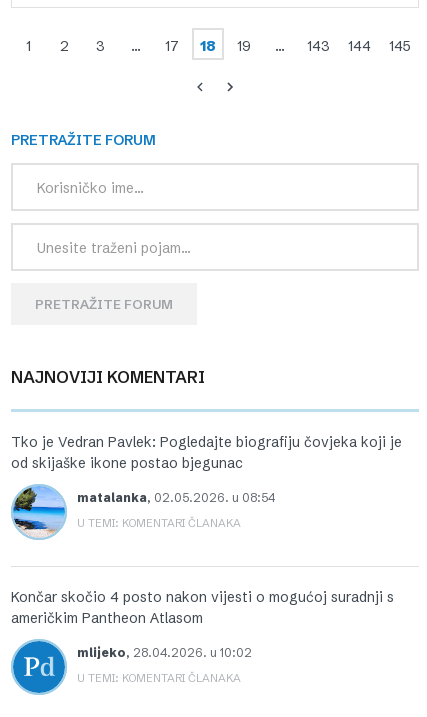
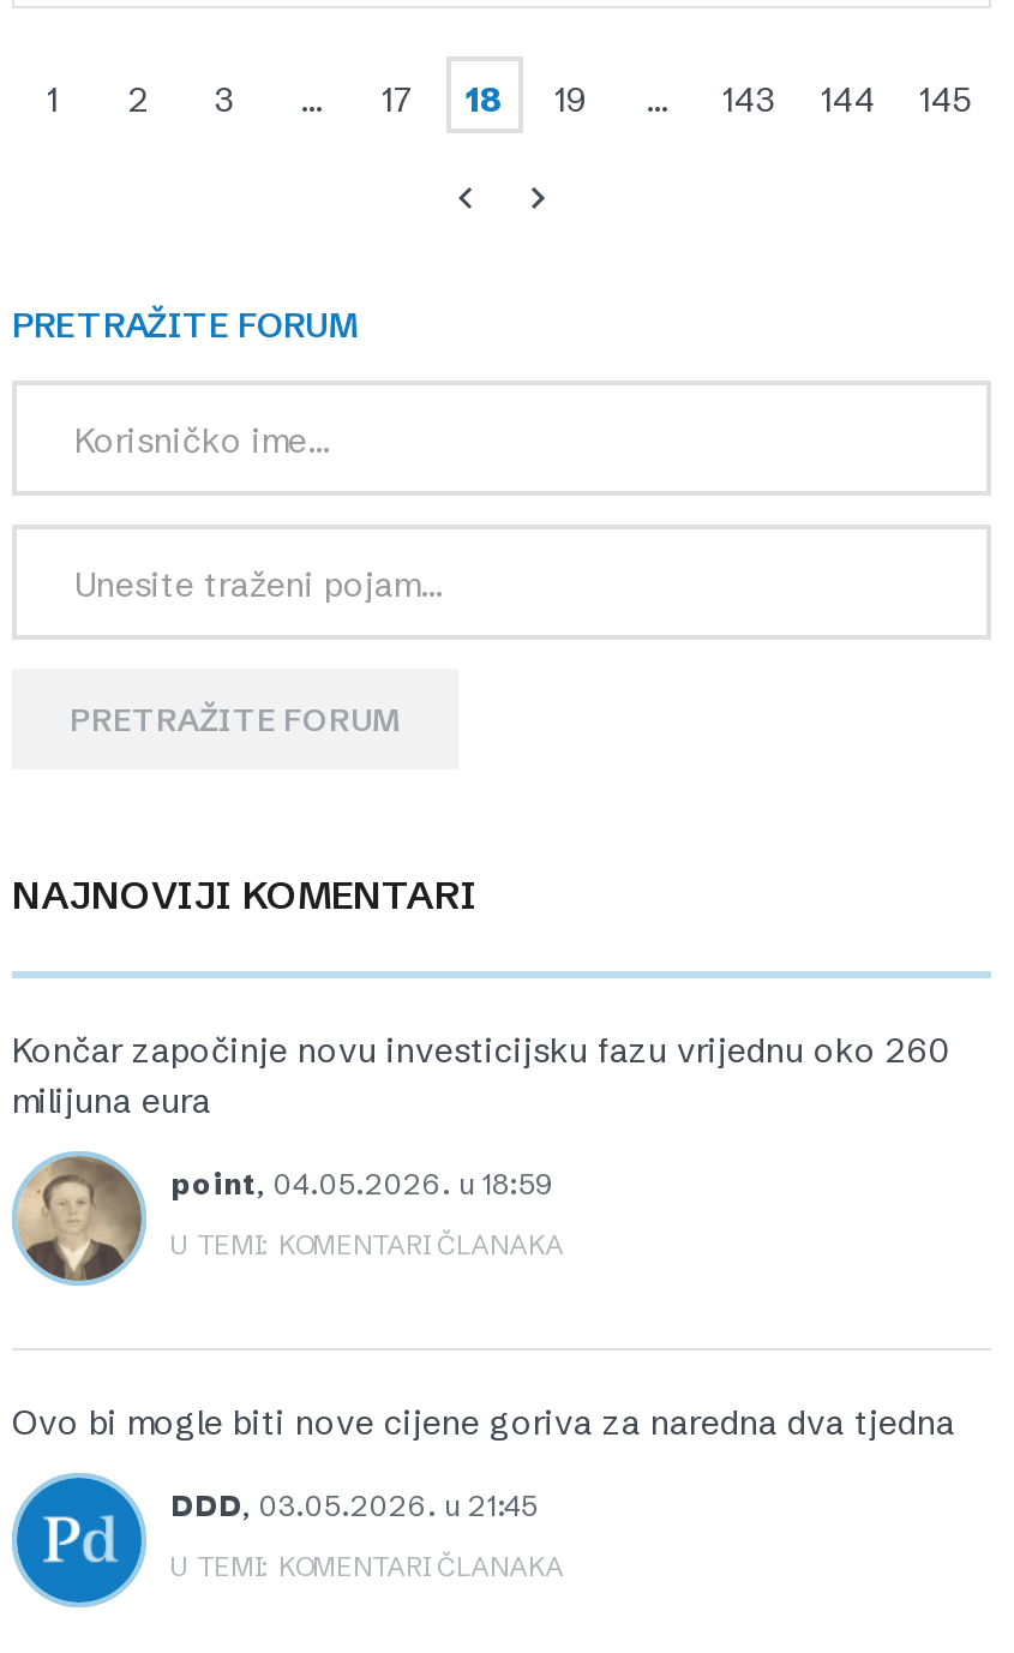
- Tko je Vedran Pavlek: Pogledajte biografiju čovjeka koji je
- od skijaške ikone postao bjegunac
+ Končar započinje novu investicijsku fazu vrijednu oko 260
+ milijuna eura

- [image]
- matalanka, 02.05.2026. u 08:54
+ [image]
+ point, 04.05.2026. u 18:59

- Končar skočio 4 posto nakon vijesti o mogućoj suradnji s
- američkim Pantheon Atlasom
+ Ovo bi mogle biti nove cijene goriva za naredna dva tjedna

- mlijeko, 28.04.2026. u 10:02
+ DDD, 03.05.2026. u 21:45
